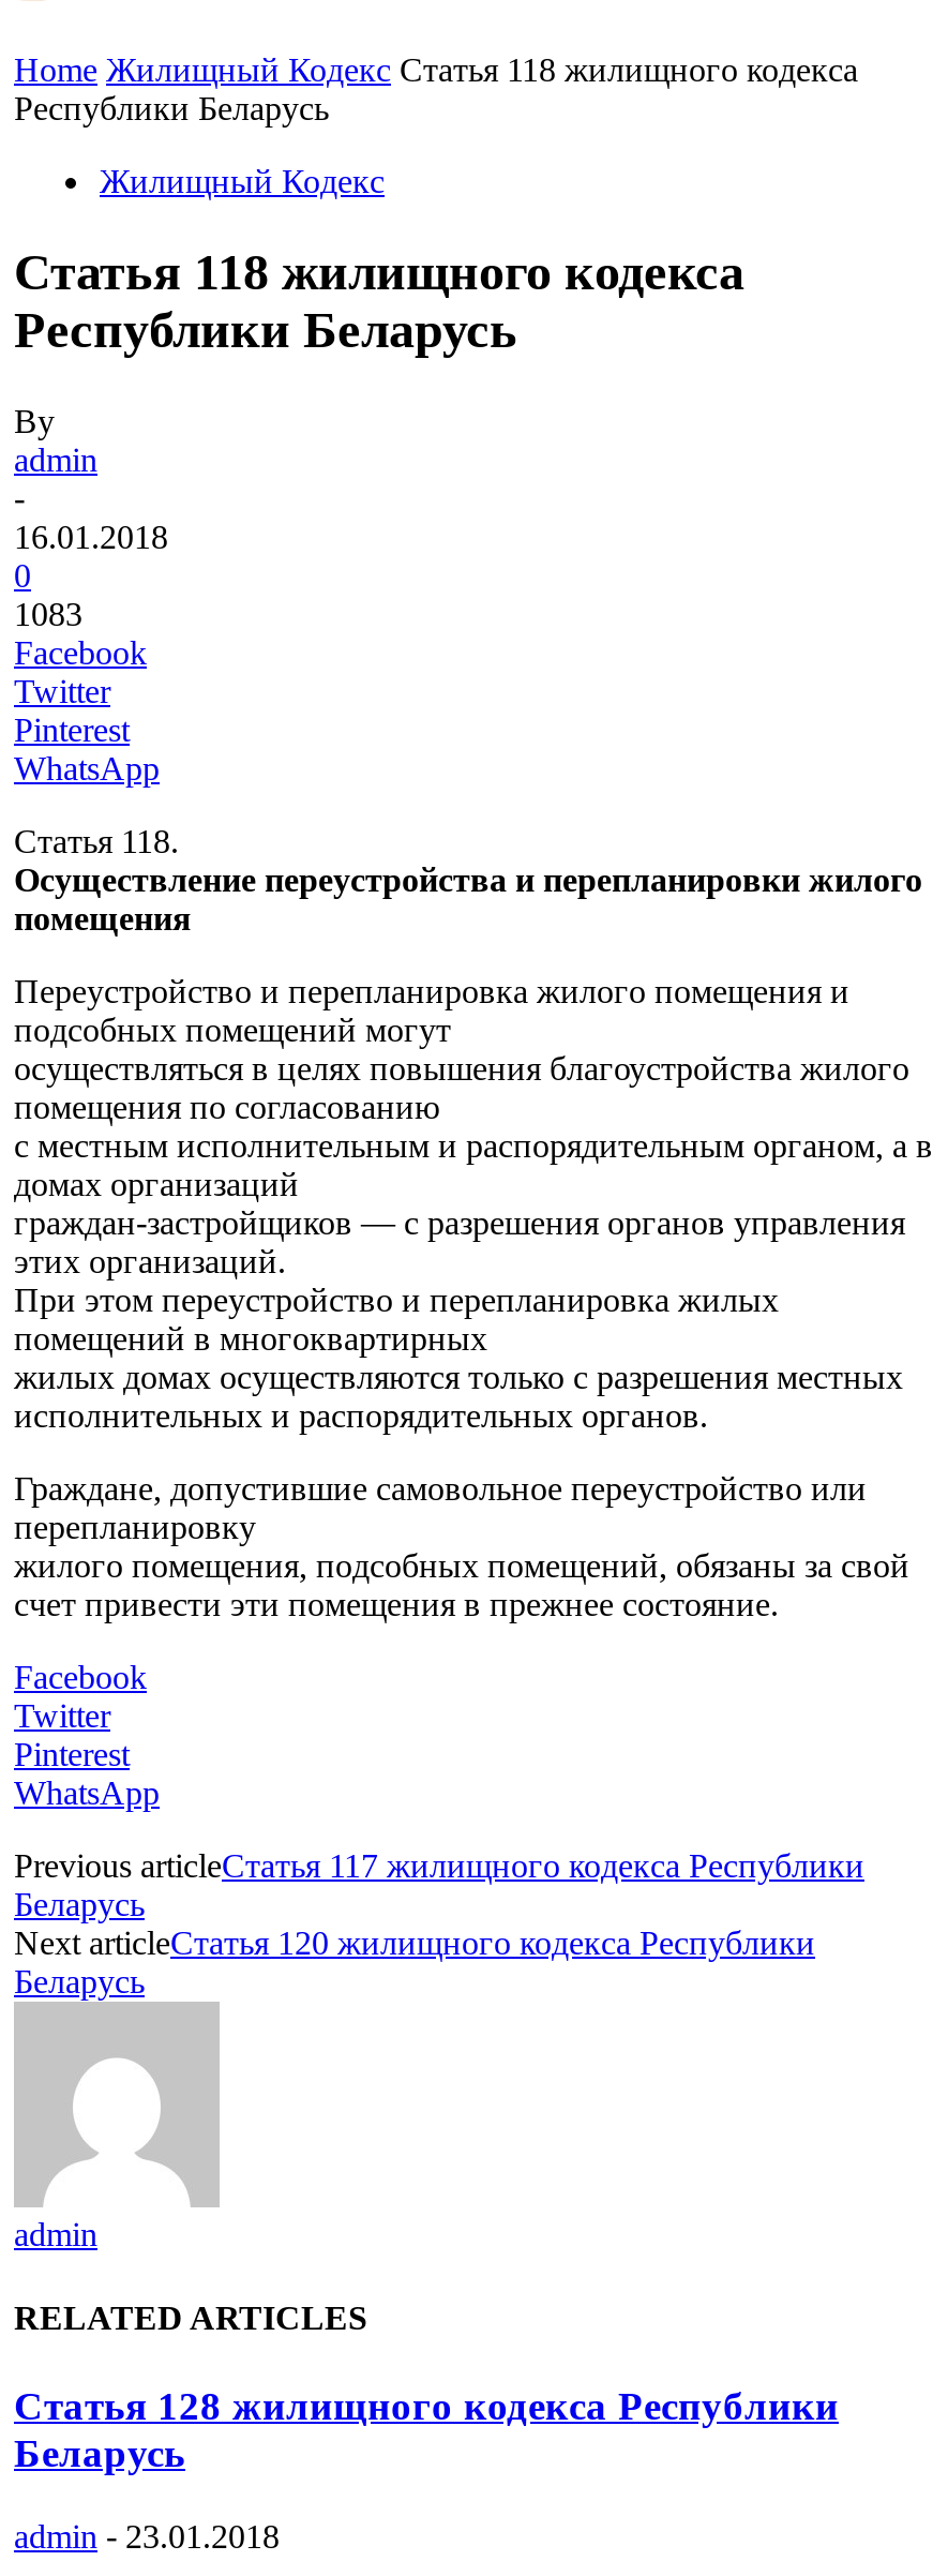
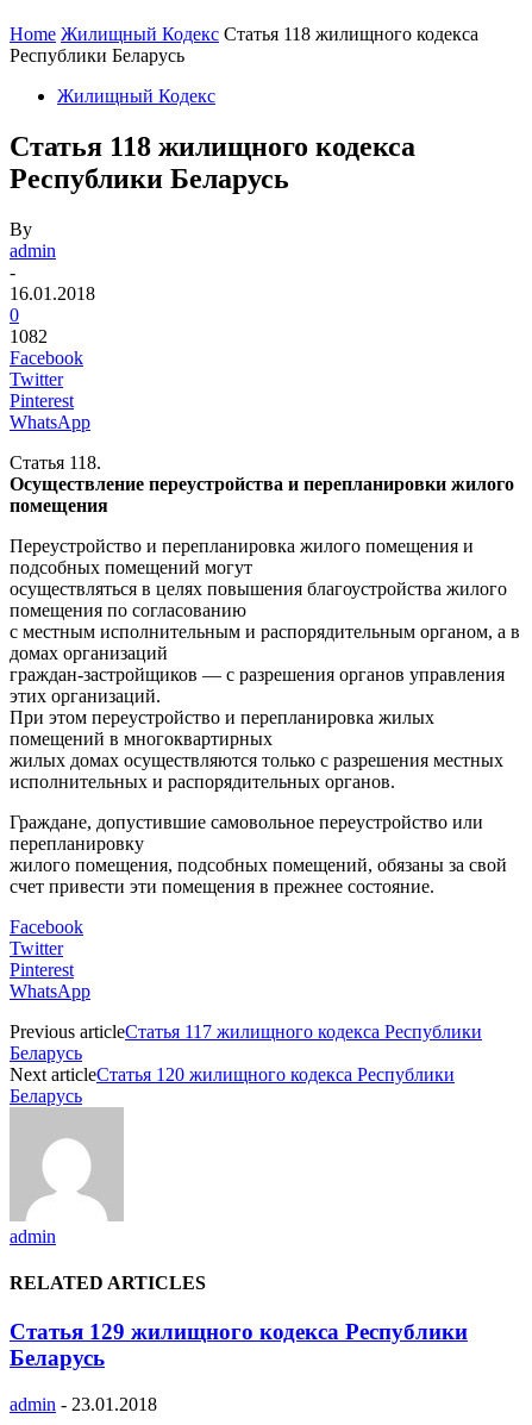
- 1083
+ 1082

- Статья 128 жилищного кодекса Республики
+ Статья 129 жилищного кодекса Республики
